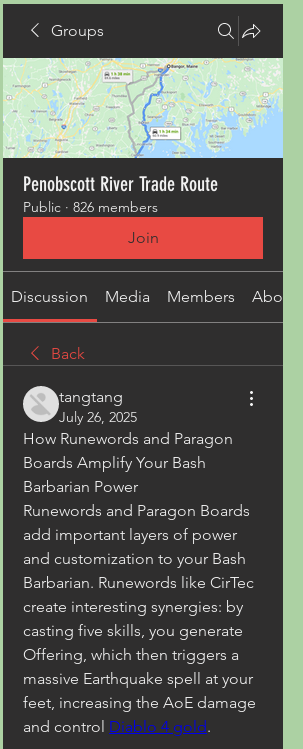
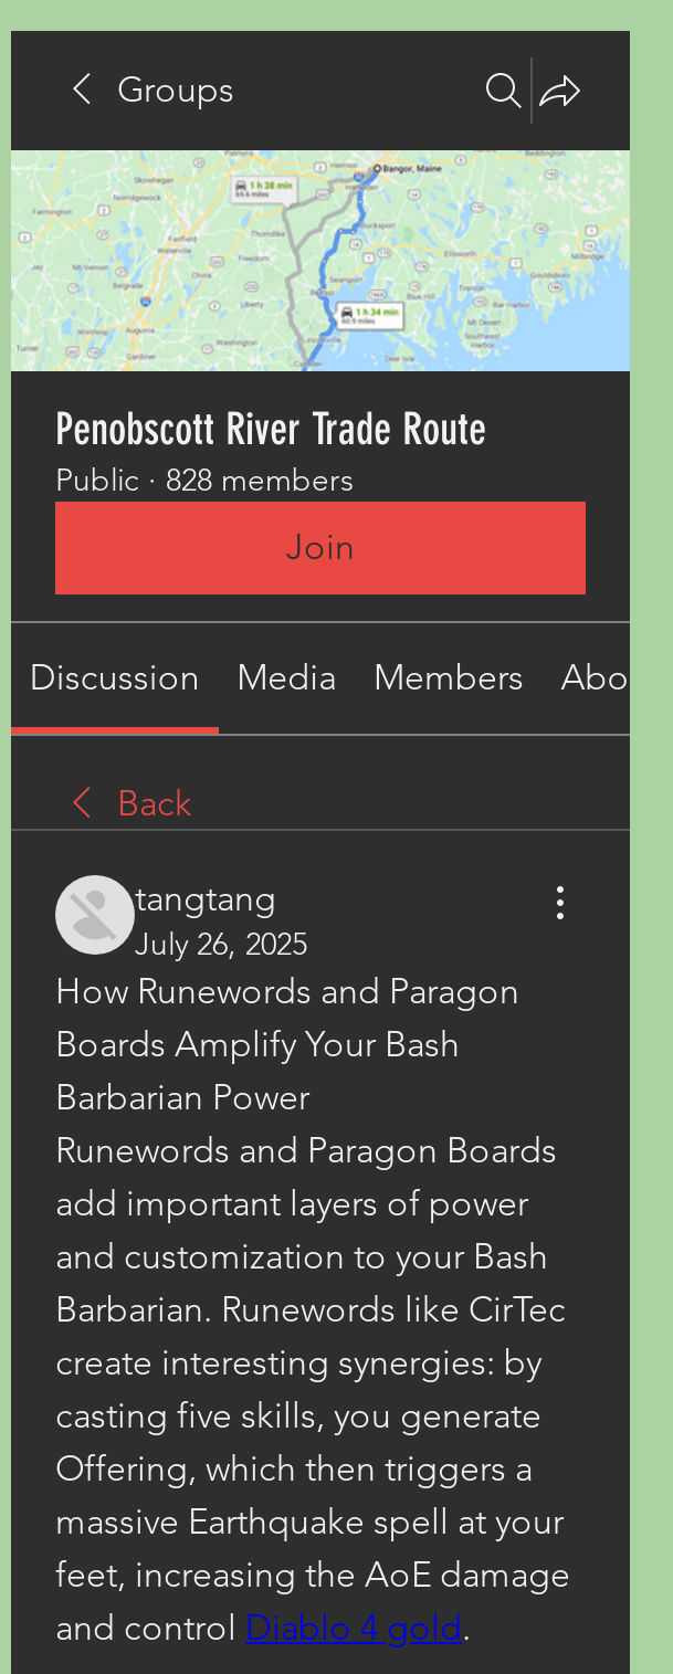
- Public · 826 members
+ Public · 828 members
